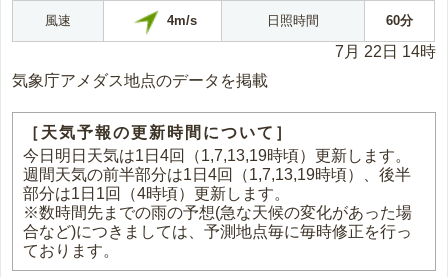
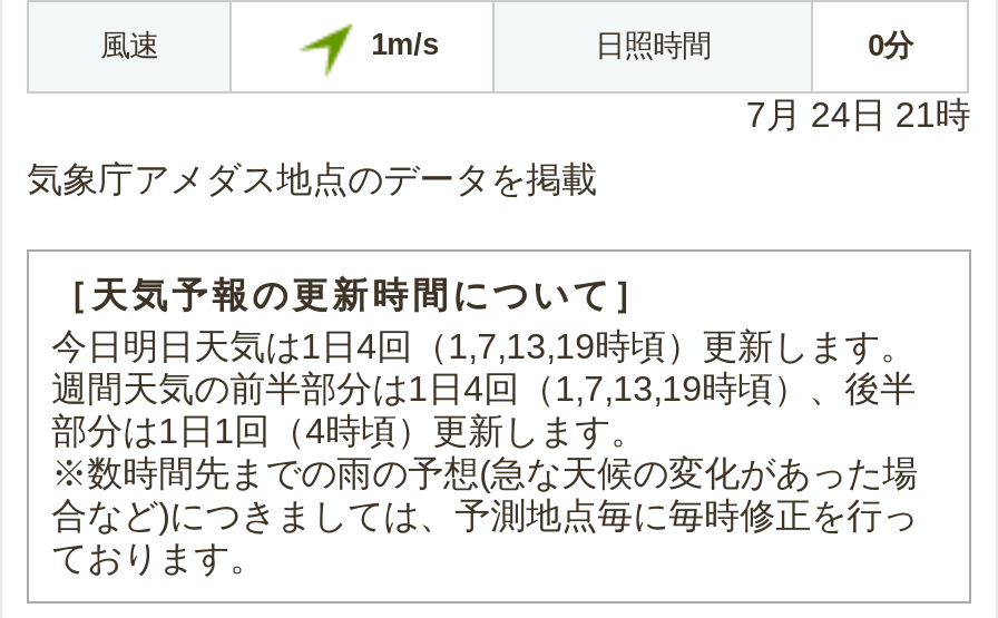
- 4m/s
+ 1m/s

- 60分
+ 0分

- 7月 22日 14時
+ 7月 24日 21時
